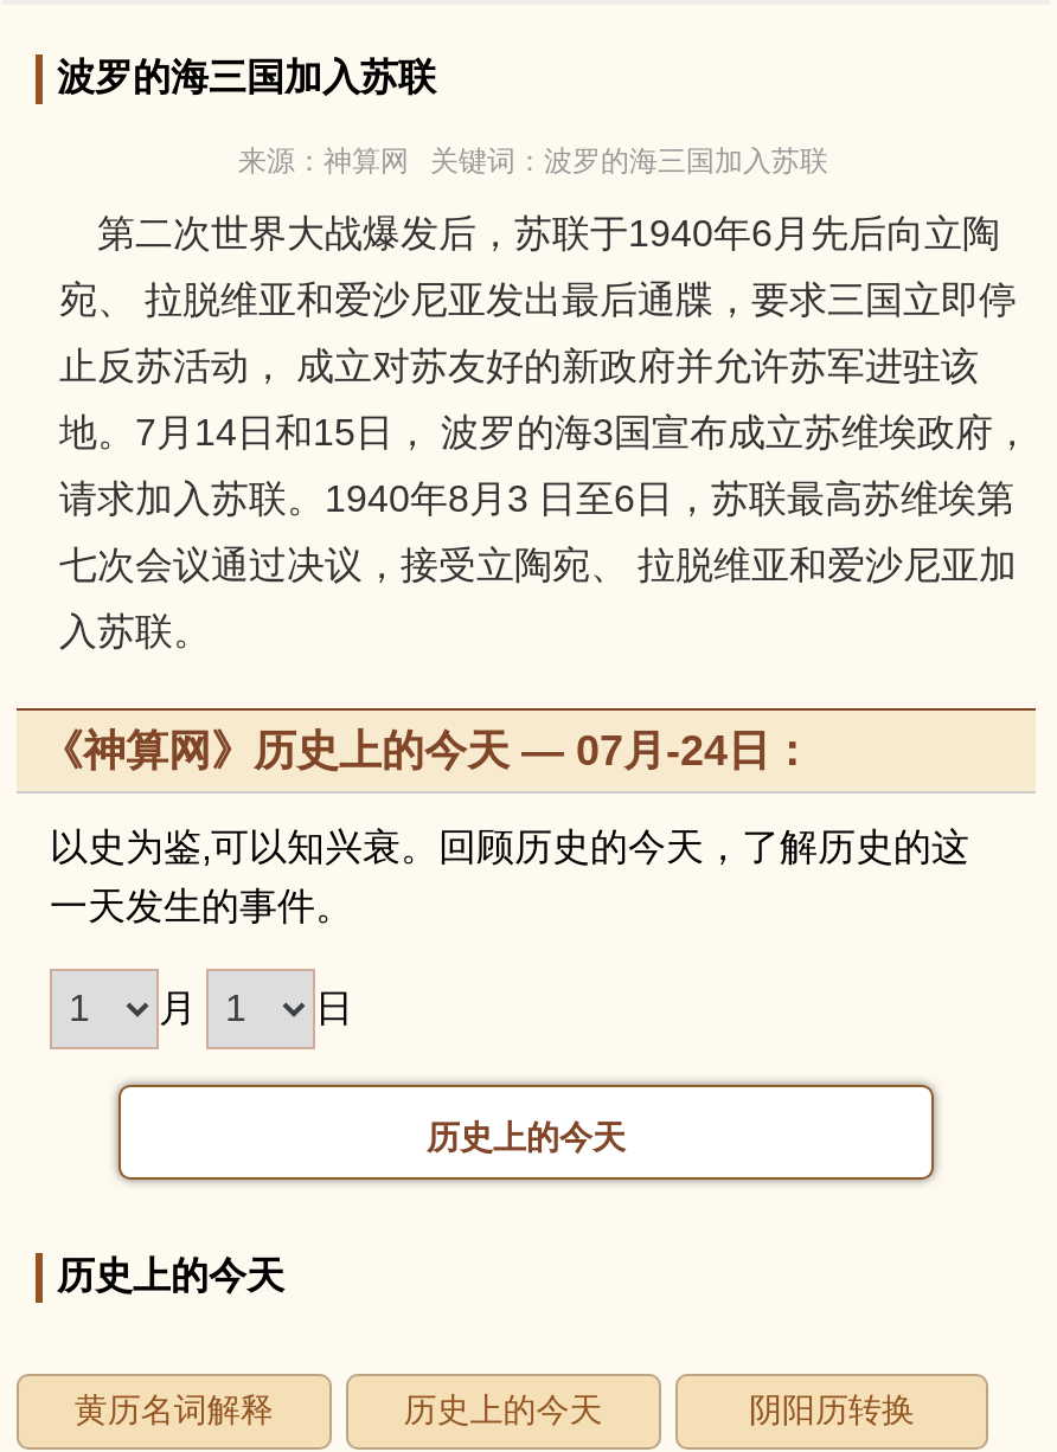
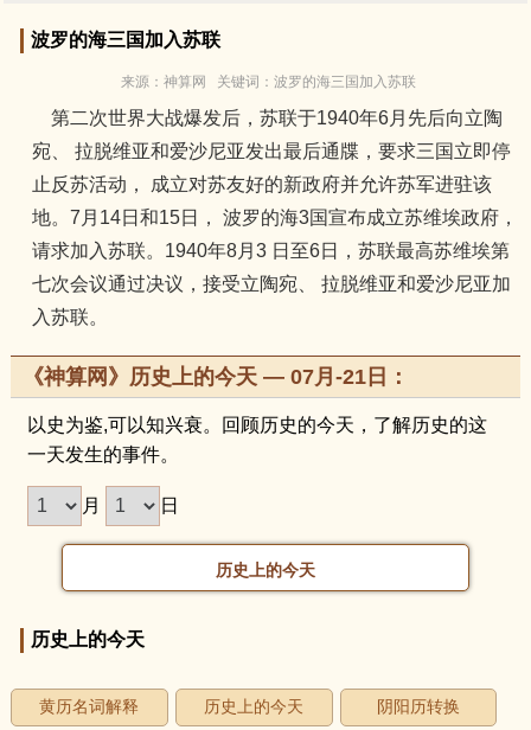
- 《神算网》历史上的今天 — 07月-24日：
+ 《神算网》历史上的今天 — 07月-21日：
